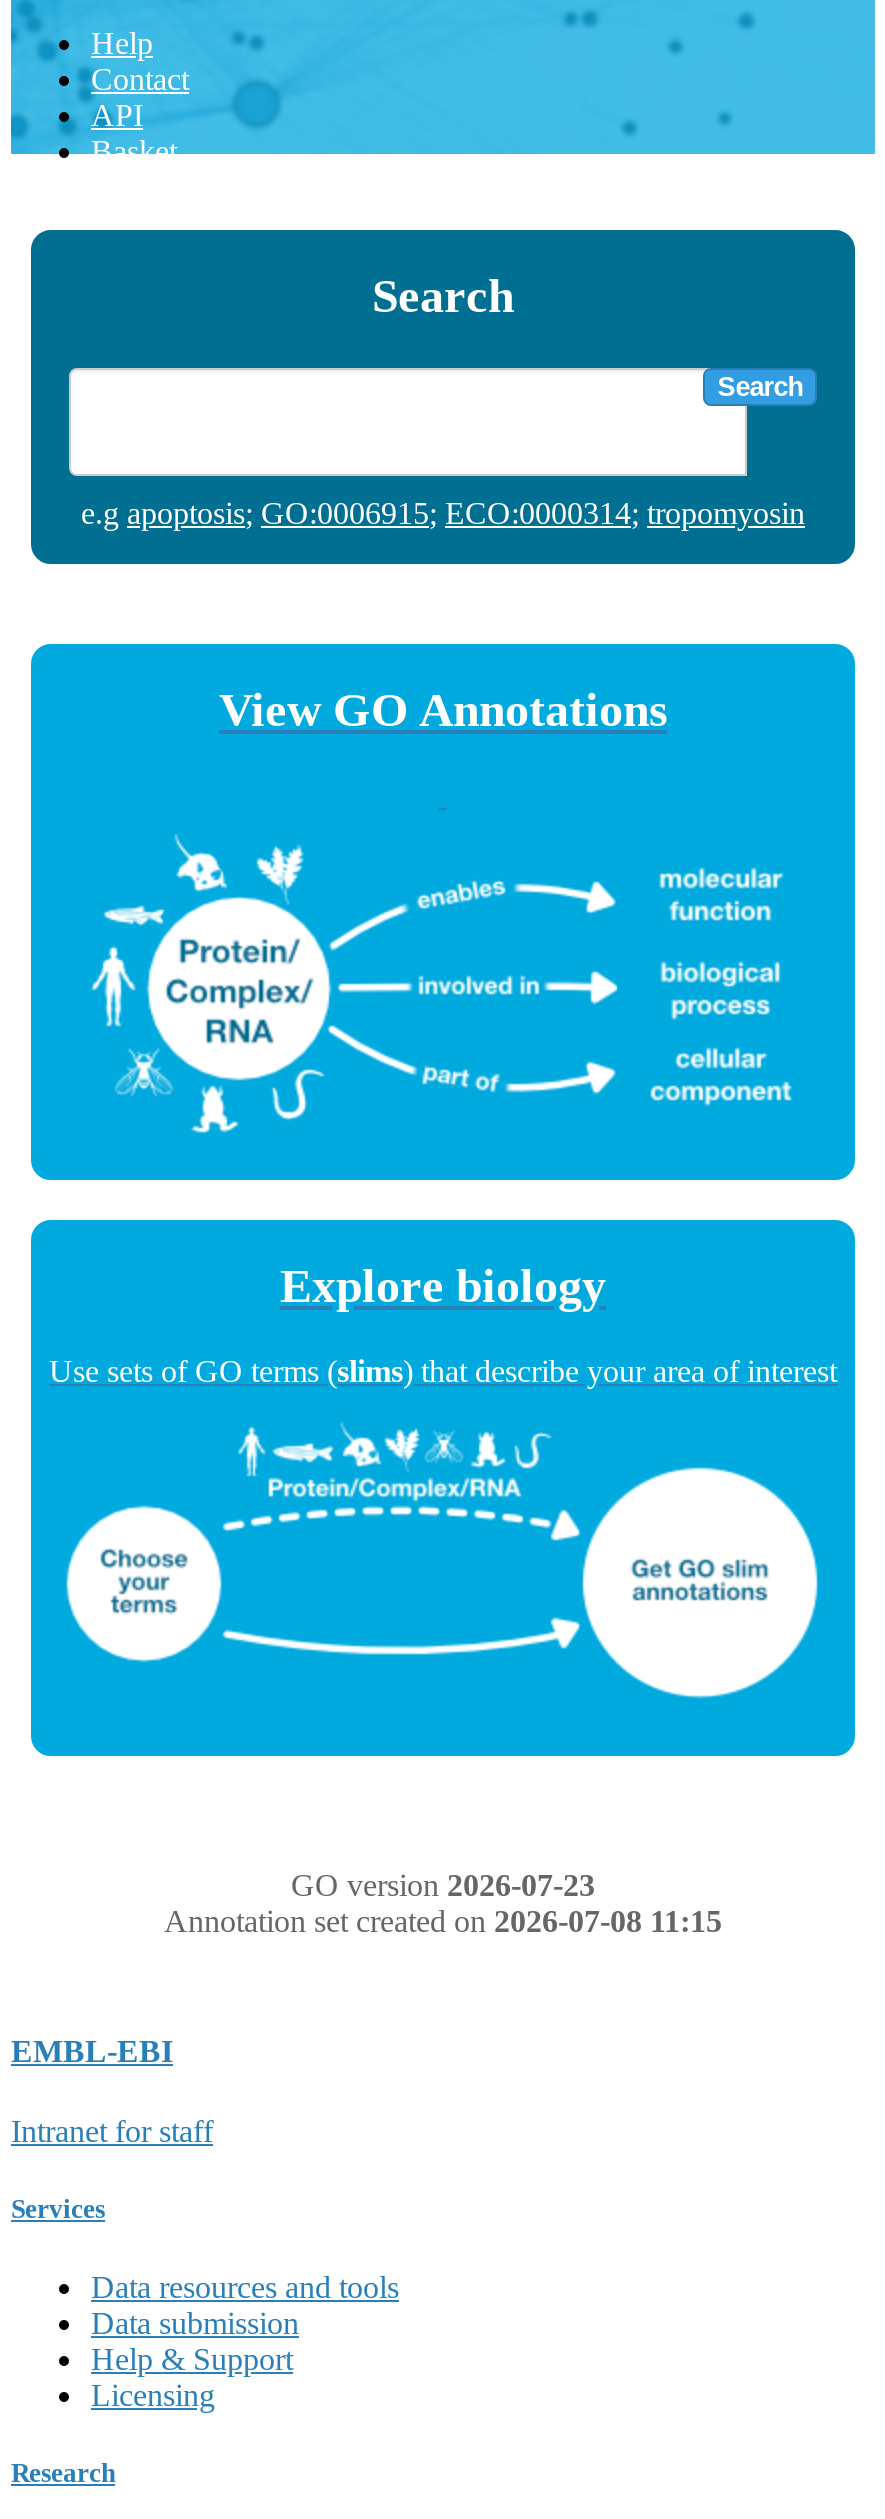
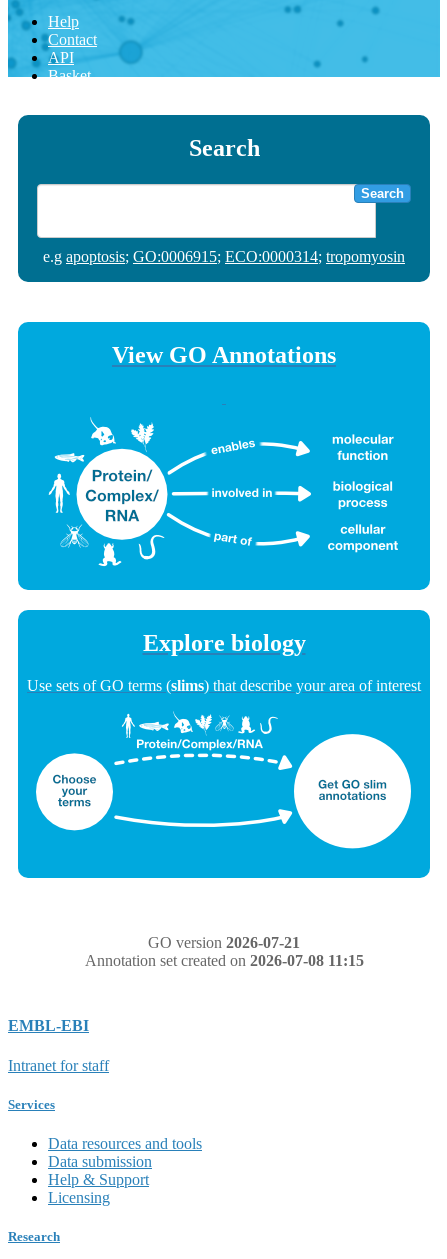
- GO version 2026-07-23
+ GO version 2026-07-21
